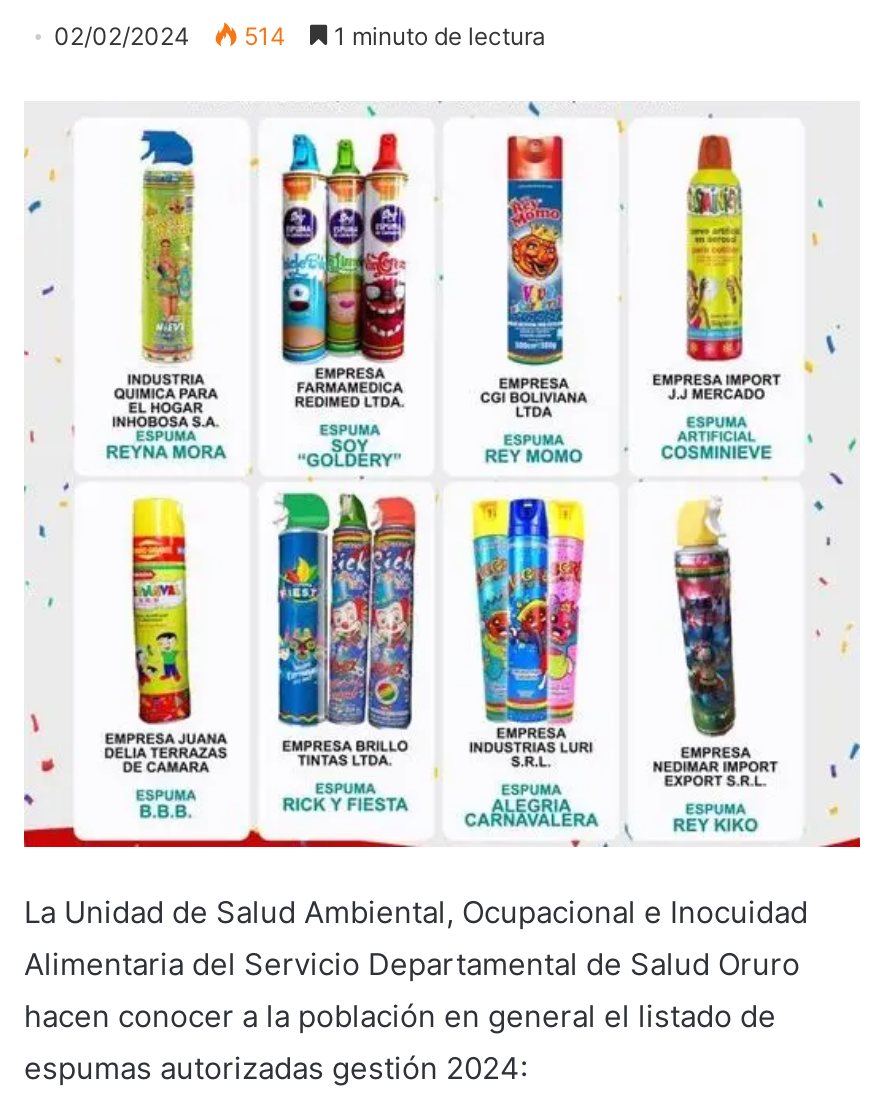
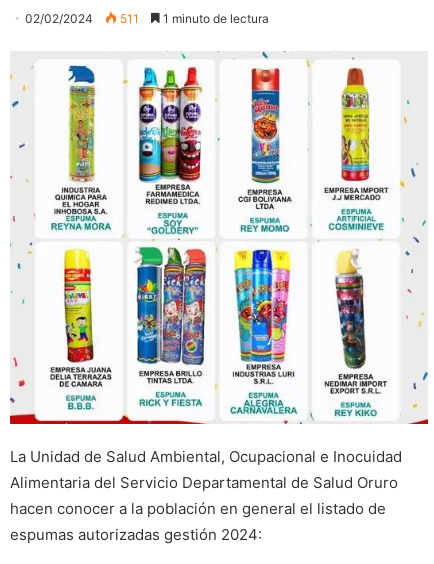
- 02/02/2024 514 1 minuto de lectura
+ 02/02/2024 511 1 minuto de lectura
